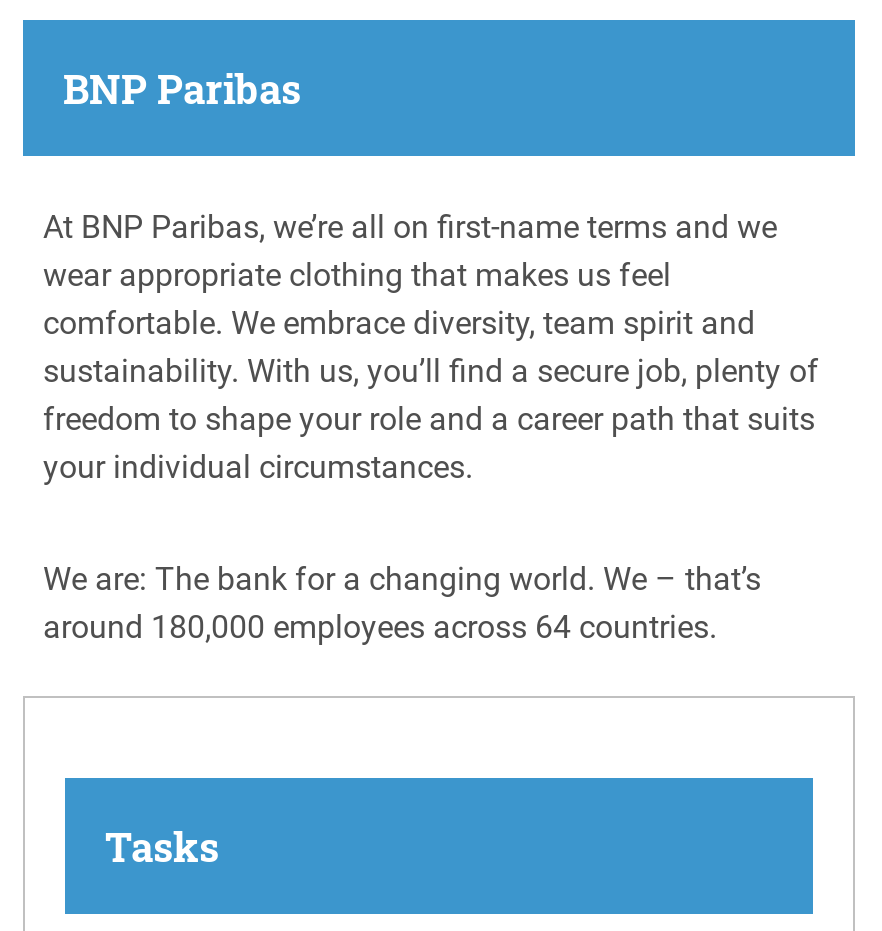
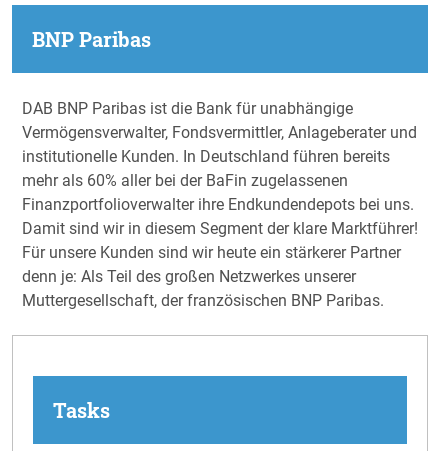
- At BNP Paribas, we’re all on first-name terms and we
- wear appropriate clothing that makes us feel
- comfortable. We embrace diversity, team spirit and
- sustainability. With us, you’ll find a secure job, plenty of
- freedom to shape your role and a career path that suits
- your individual circumstances.
- We are: The bank for a changing world. We – that’s
- around 180,000 employees across 64 countries.
+ DAB BNP Paribas ist die Bank für unabhängige
+ Vermögensverwalter, Fondsvermittler, Anlageberater und
+ institutionelle Kunden. In Deutschland führen bereits
+ mehr als 60% aller bei der BaFin zugelassenen
+ Finanzportfolioverwalter ihre Endkundendepots bei uns.
+ Damit sind wir in diesem Segment der klare Marktführer!
+ Für unsere Kunden sind wir heute ein stärkerer Partner
+ denn je: Als Teil des großen Netzwerkes unserer
+ Muttergesellschaft, der französischen BNP Paribas.
